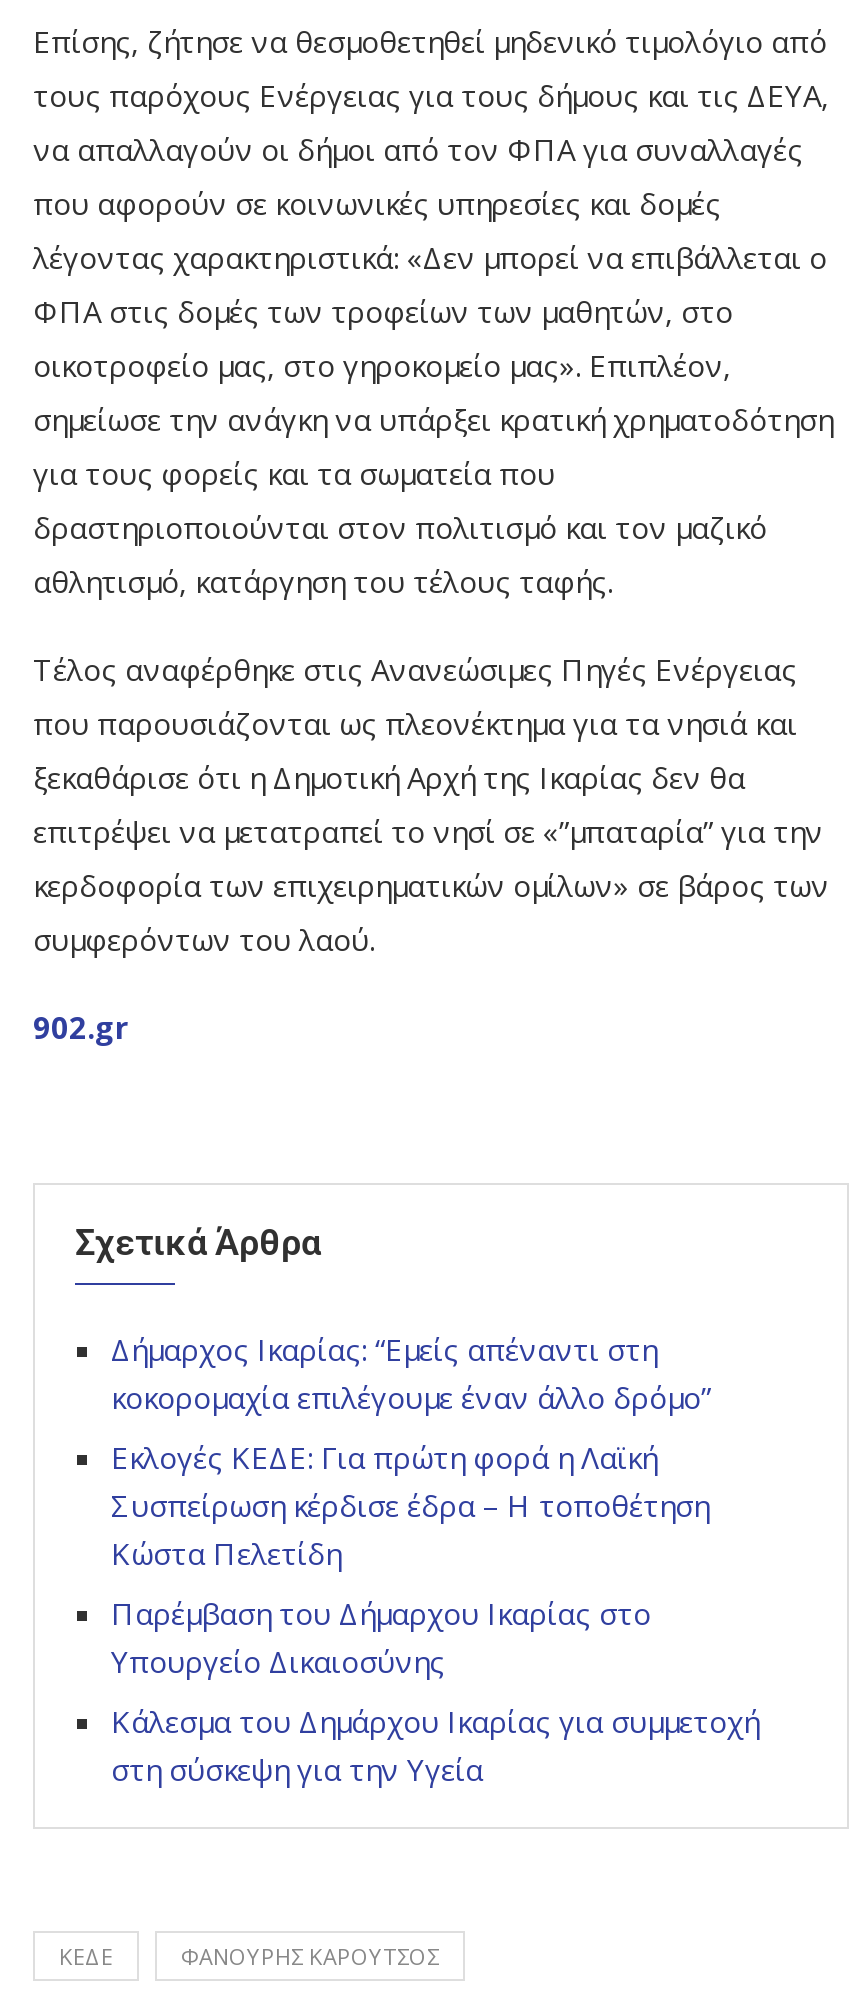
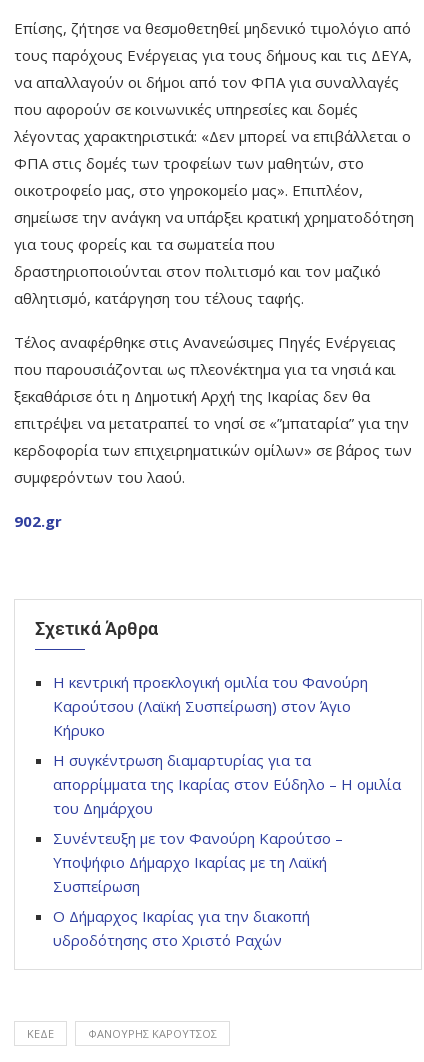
- Δήμαρχος Ικαρίας: “Εμείς απέναντι στη
- κοκορομαχία επιλέγουμε έναν άλλο δρόμο”
+ Η κεντρική προεκλογική ομιλία του Φανούρη
+ Καρούτσου (Λαϊκή Συσπείρωση) στον Άγιο
+ Κήρυκο

- Εκλογές ΚΕΔΕ: Για πρώτη φορά η Λαϊκή
- Συσπείρωση κέρδισε έδρα – Η τοποθέτηση
- Κώστα Πελετίδη
+ Η συγκέντρωση διαμαρτυρίας για τα
+ απορρίμματα της Ικαρίας στον Εύδηλο – Η ομιλία
+ του Δημάρχου

- Παρέμβαση του Δήμαρχου Ικαρίας στο
- Υπουργείο Δικαιοσύνης
+ Συνέντευξη με τον Φανούρη Καρούτσο –
+ Υποψήφιο Δήμαρχο Ικαρίας με τη Λαϊκή
+ Συσπείρωση

- Κάλεσμα του Δημάρχου Ικαρίας για συμμετοχή
- στη σύσκεψη για την Υγεία
+ Ο Δήμαρχος Ικαρίας για την διακοπή
+ υδροδότησης στο Χριστό Ραχών
